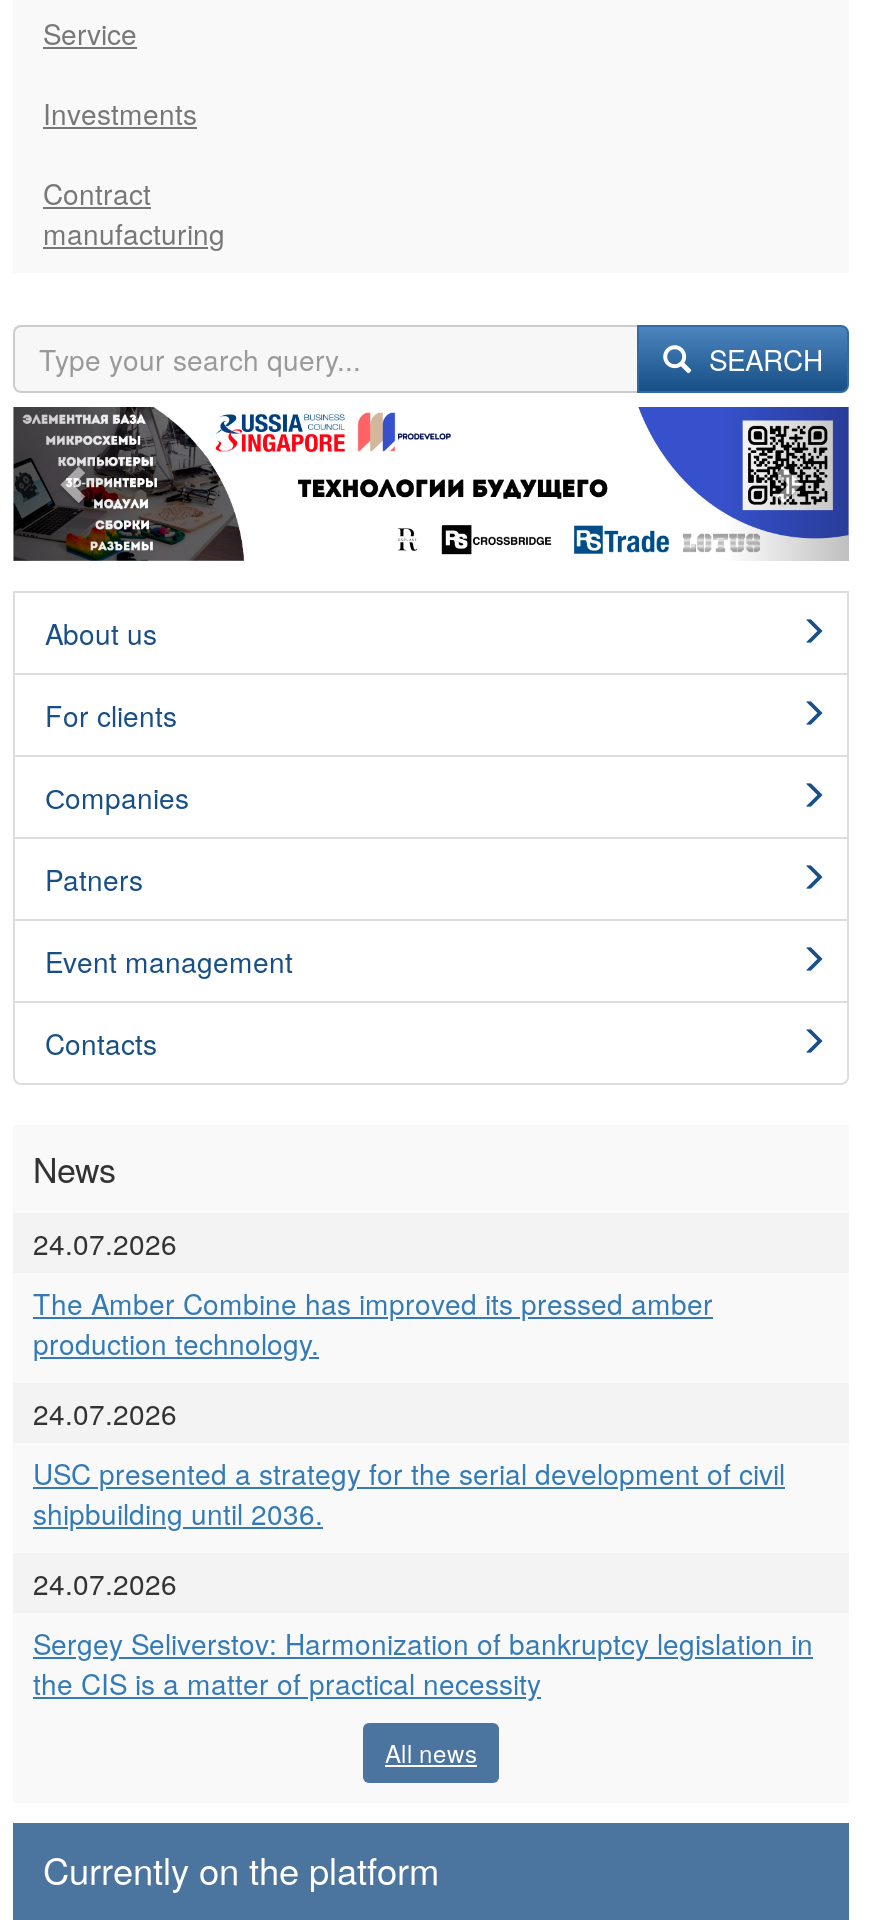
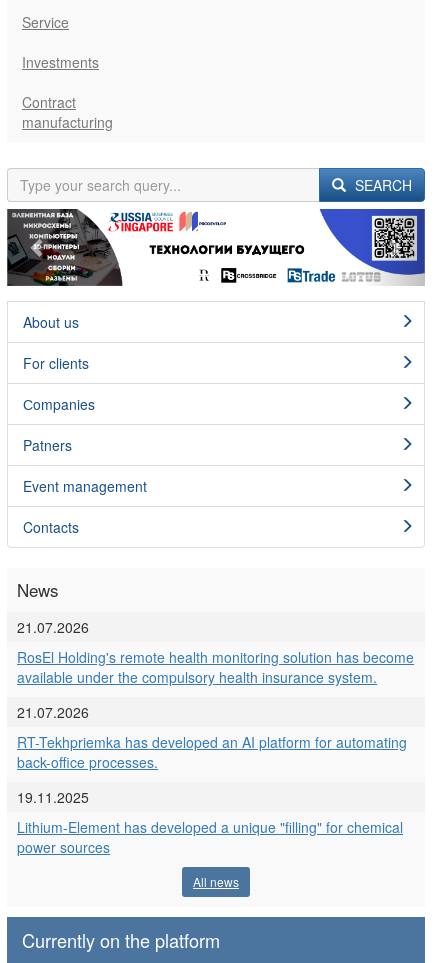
- 24.07.2026
+ 21.07.2026

- The Amber Combine has improved its pressed amber
- production technology.
+ RosEl Holding's remote health monitoring solution has become
+ available under the compulsory health insurance system.

- 24.07.2026
+ 21.07.2026

- USC presented a strategy for the serial development of civil
- shipbuilding until 2036.
+ RT-Tekhpriemka has developed an AI platform for automating
+ back-office processes.

- 24.07.2026
+ 19.11.2025

- Sergey Seliverstov: Harmonization of bankruptcy legislation in
- the CIS is a matter of practical necessity
+ Lithium-Element has developed a unique "filling" for chemical
+ power sources
